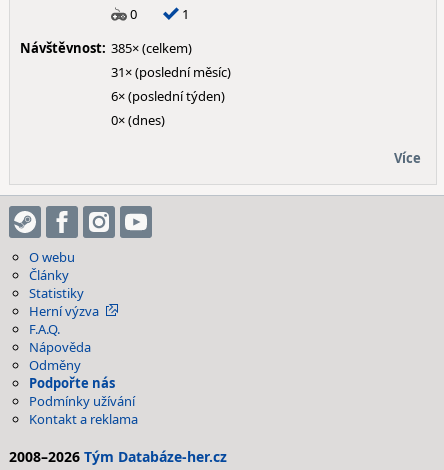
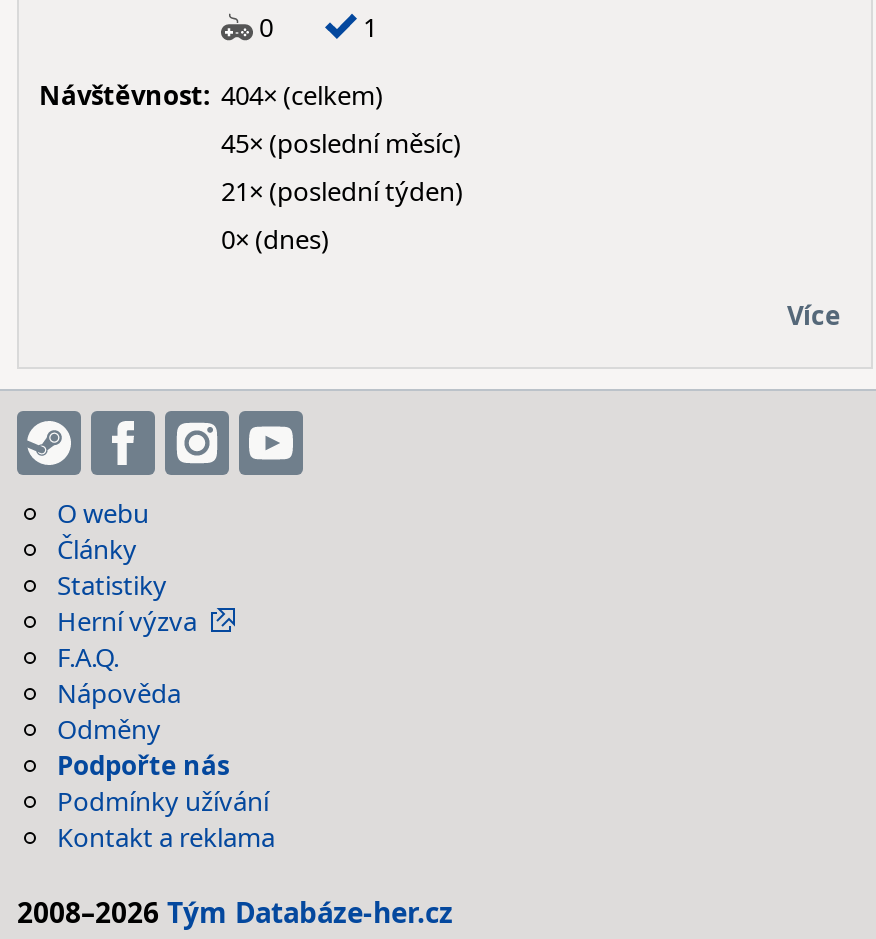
- Návštěvnost: 385× (celkem)
+ Návštěvnost: 404× (celkem)

- 31× (poslední měsíc)
+ 45× (poslední měsíc)

- 6× (poslední týden)
+ 21× (poslední týden)
